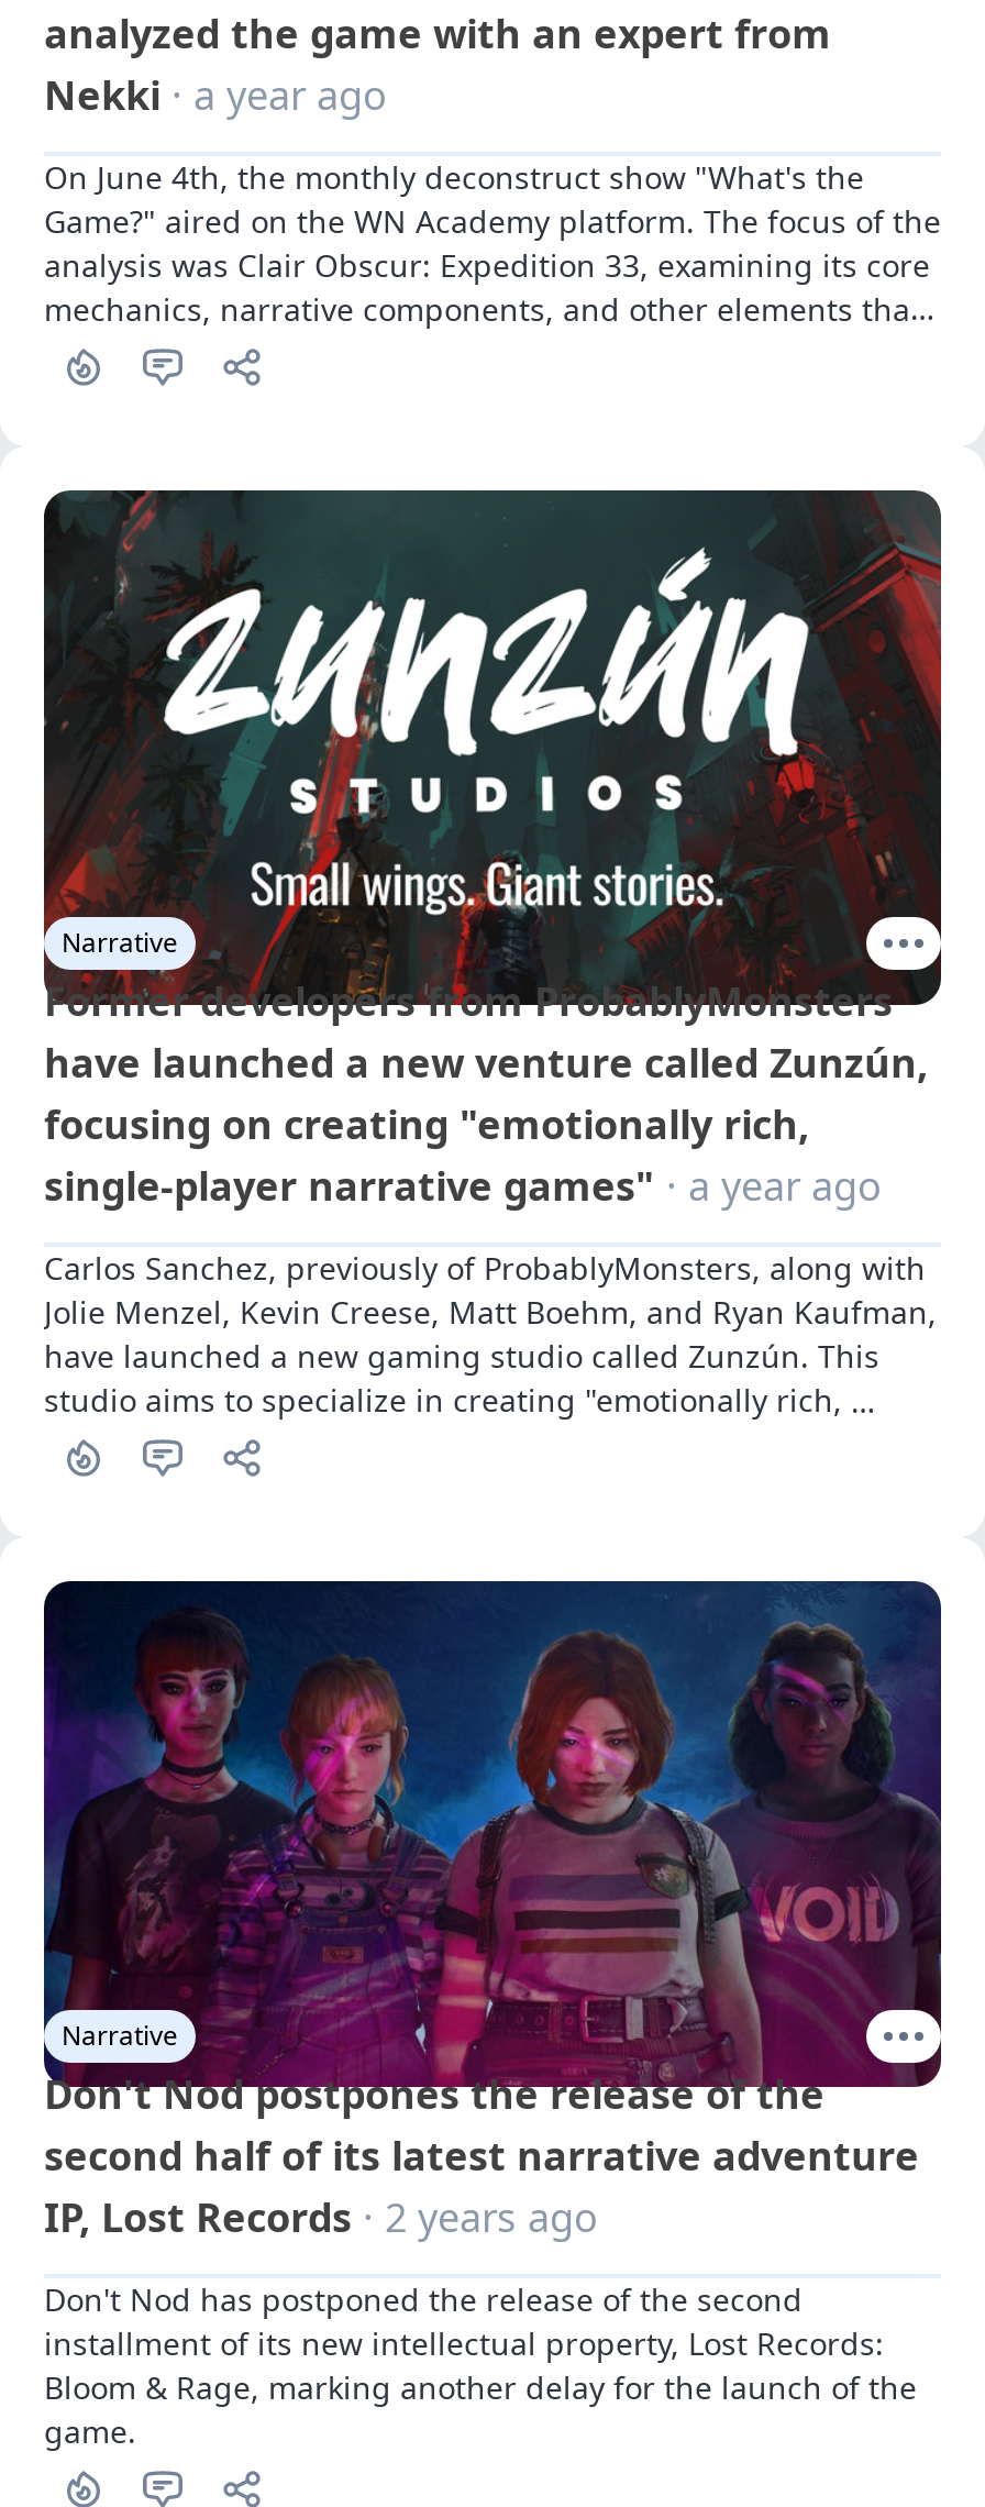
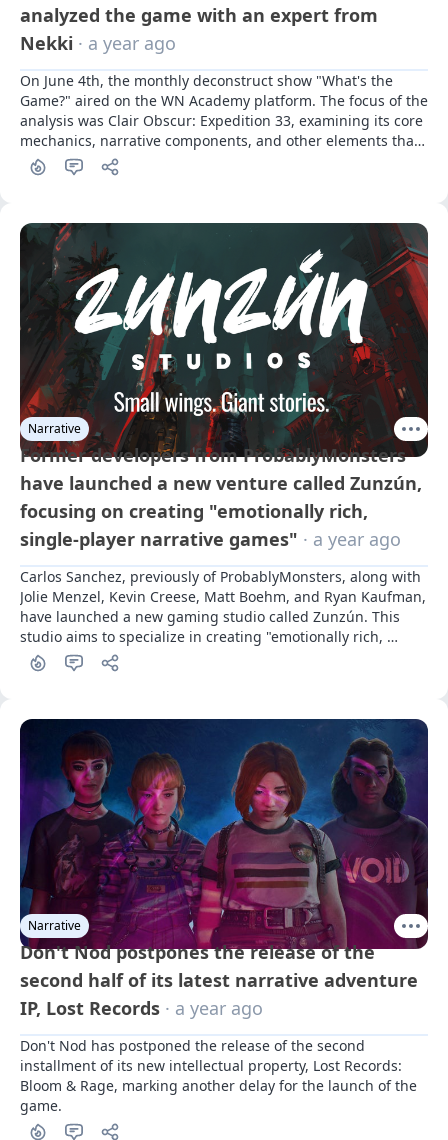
- IP, Lost Records · 2 years ago
+ IP, Lost Records · a year ago
